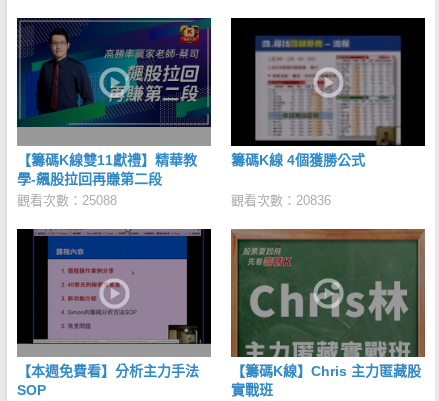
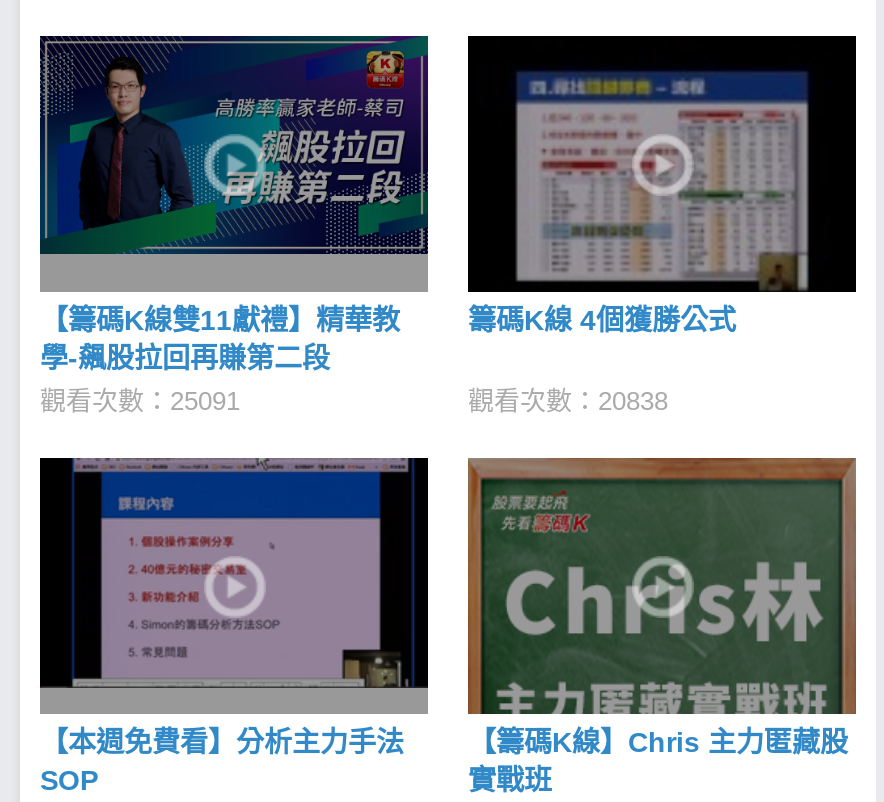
- 觀看次數：25088
+ 觀看次數：25091

- 觀看次數：20836
+ 觀看次數：20838
